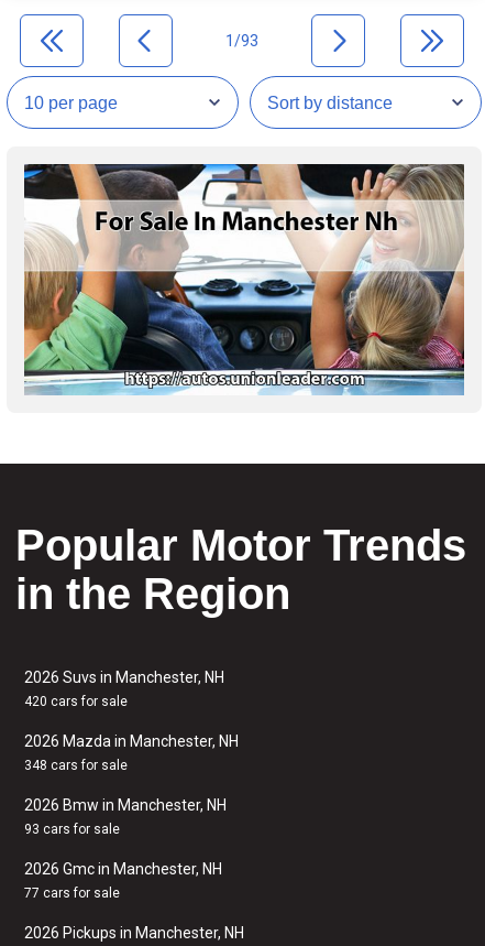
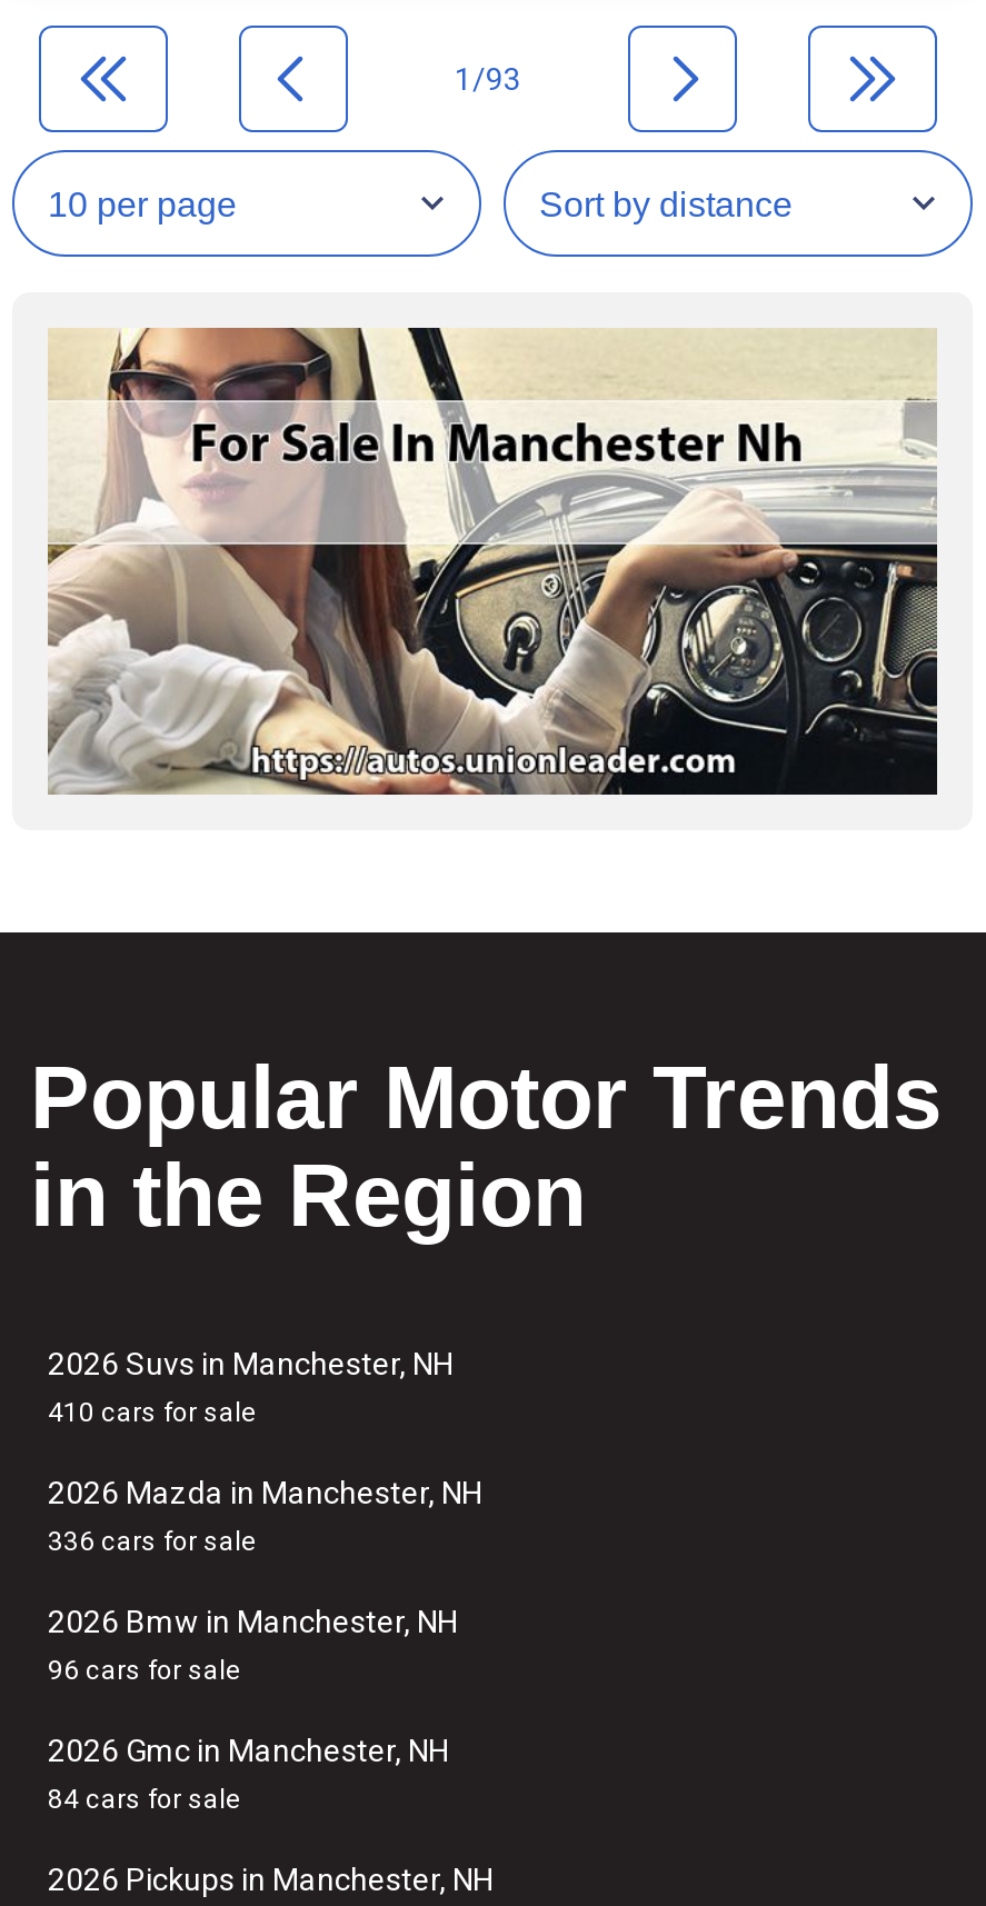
- [image]
+ [image]

- 420 cars for sale
+ 410 cars for sale

- 348 cars for sale
+ 336 cars for sale

- 93 cars for sale
+ 96 cars for sale

- 77 cars for sale
+ 84 cars for sale
